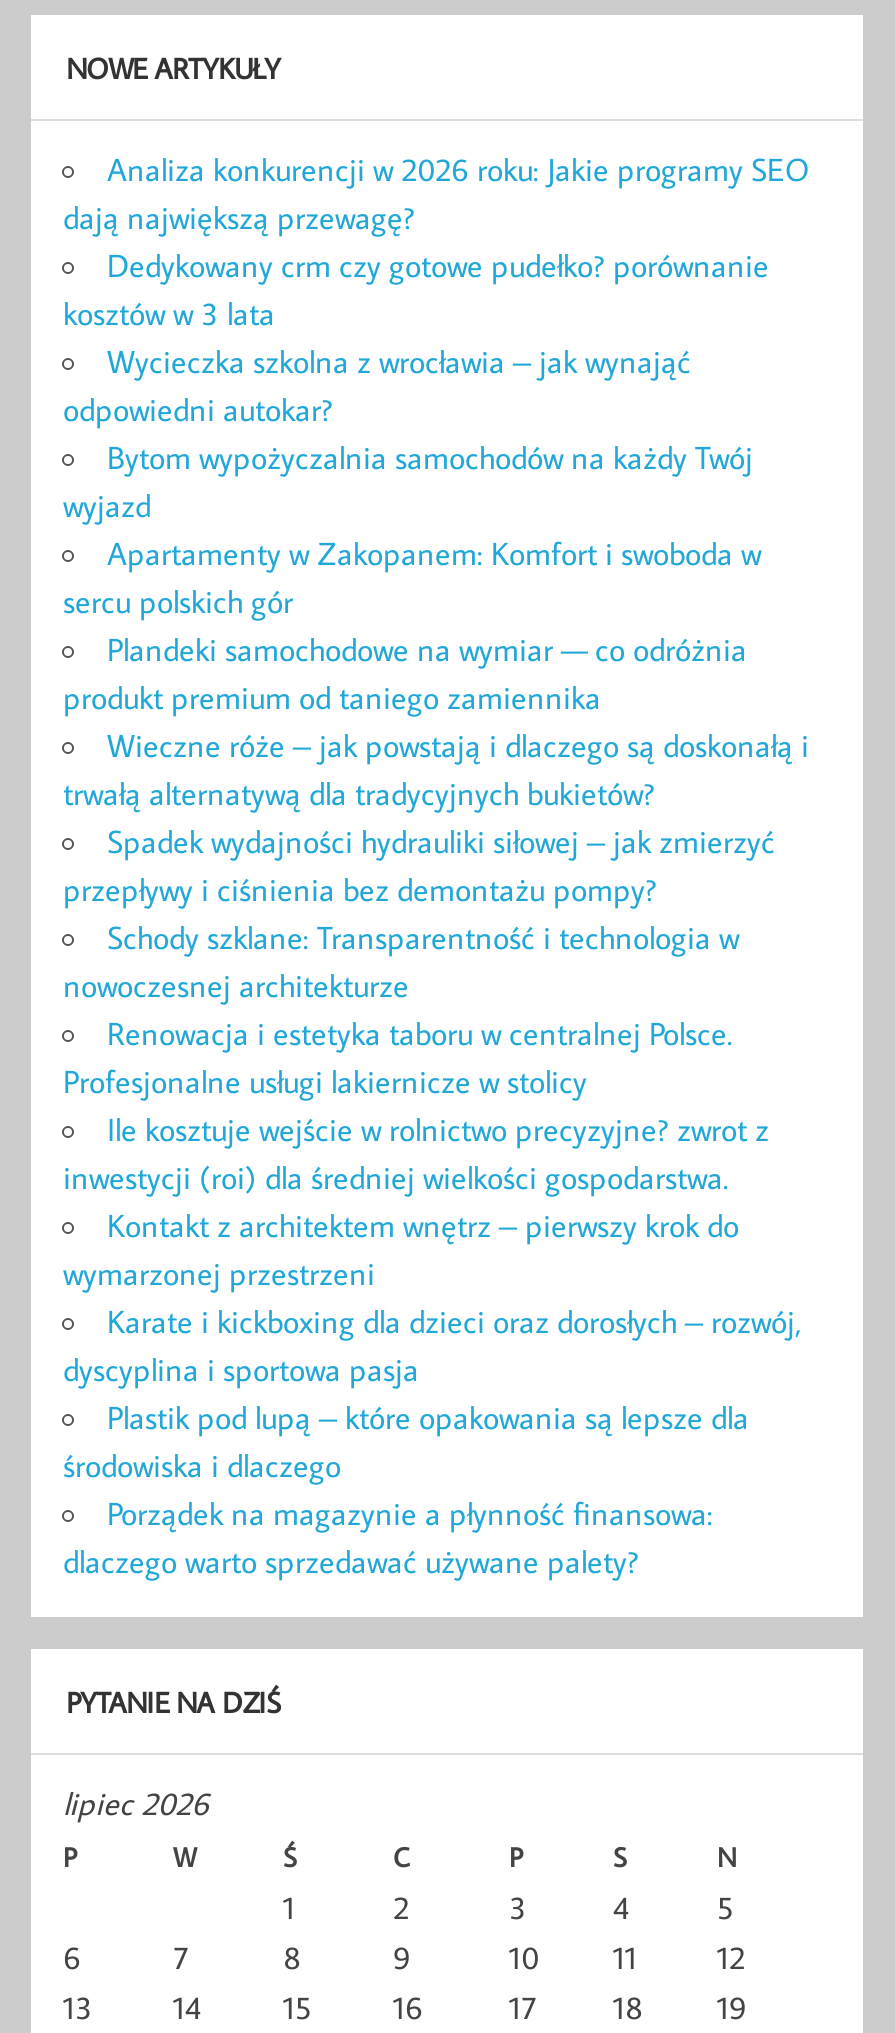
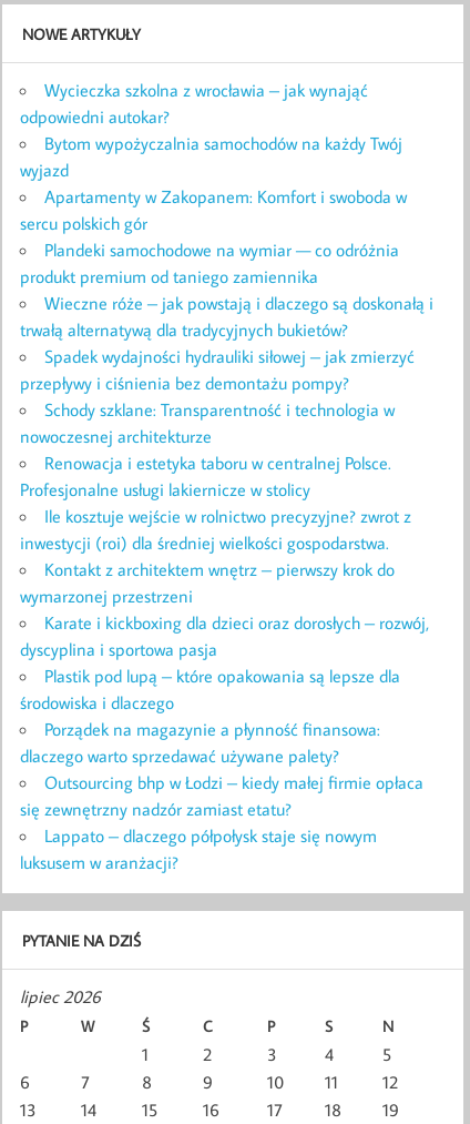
- Analiza konkurencji w 2026 roku: Jakie programy SEO
- dają największą przewagę?
- Dedykowany crm czy gotowe pudełko? porównanie
- kosztów w 3 lata

moved up: Wycieczka szkolna z wrocławia – jak wynająć | odpowiedni autokar? | Bytom wypożyczalnia samochodów na każdy Twój | ... | Porządek na magazynie a płynność finansowa: | dlaczego warto sprzedawać używane palety?

+ Outsourcing bhp w Łodzi – kiedy małej firmie opłaca
+ się zewnętrzny nadzór zamiast etatu?
+ Lappato – dlaczego półpołysk staje się nowym
+ luksusem w aranżacji?
